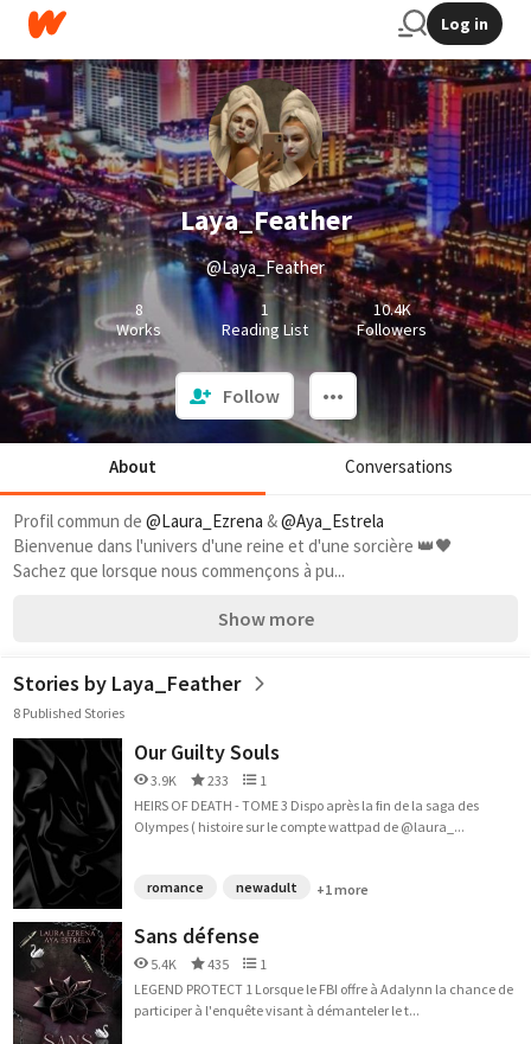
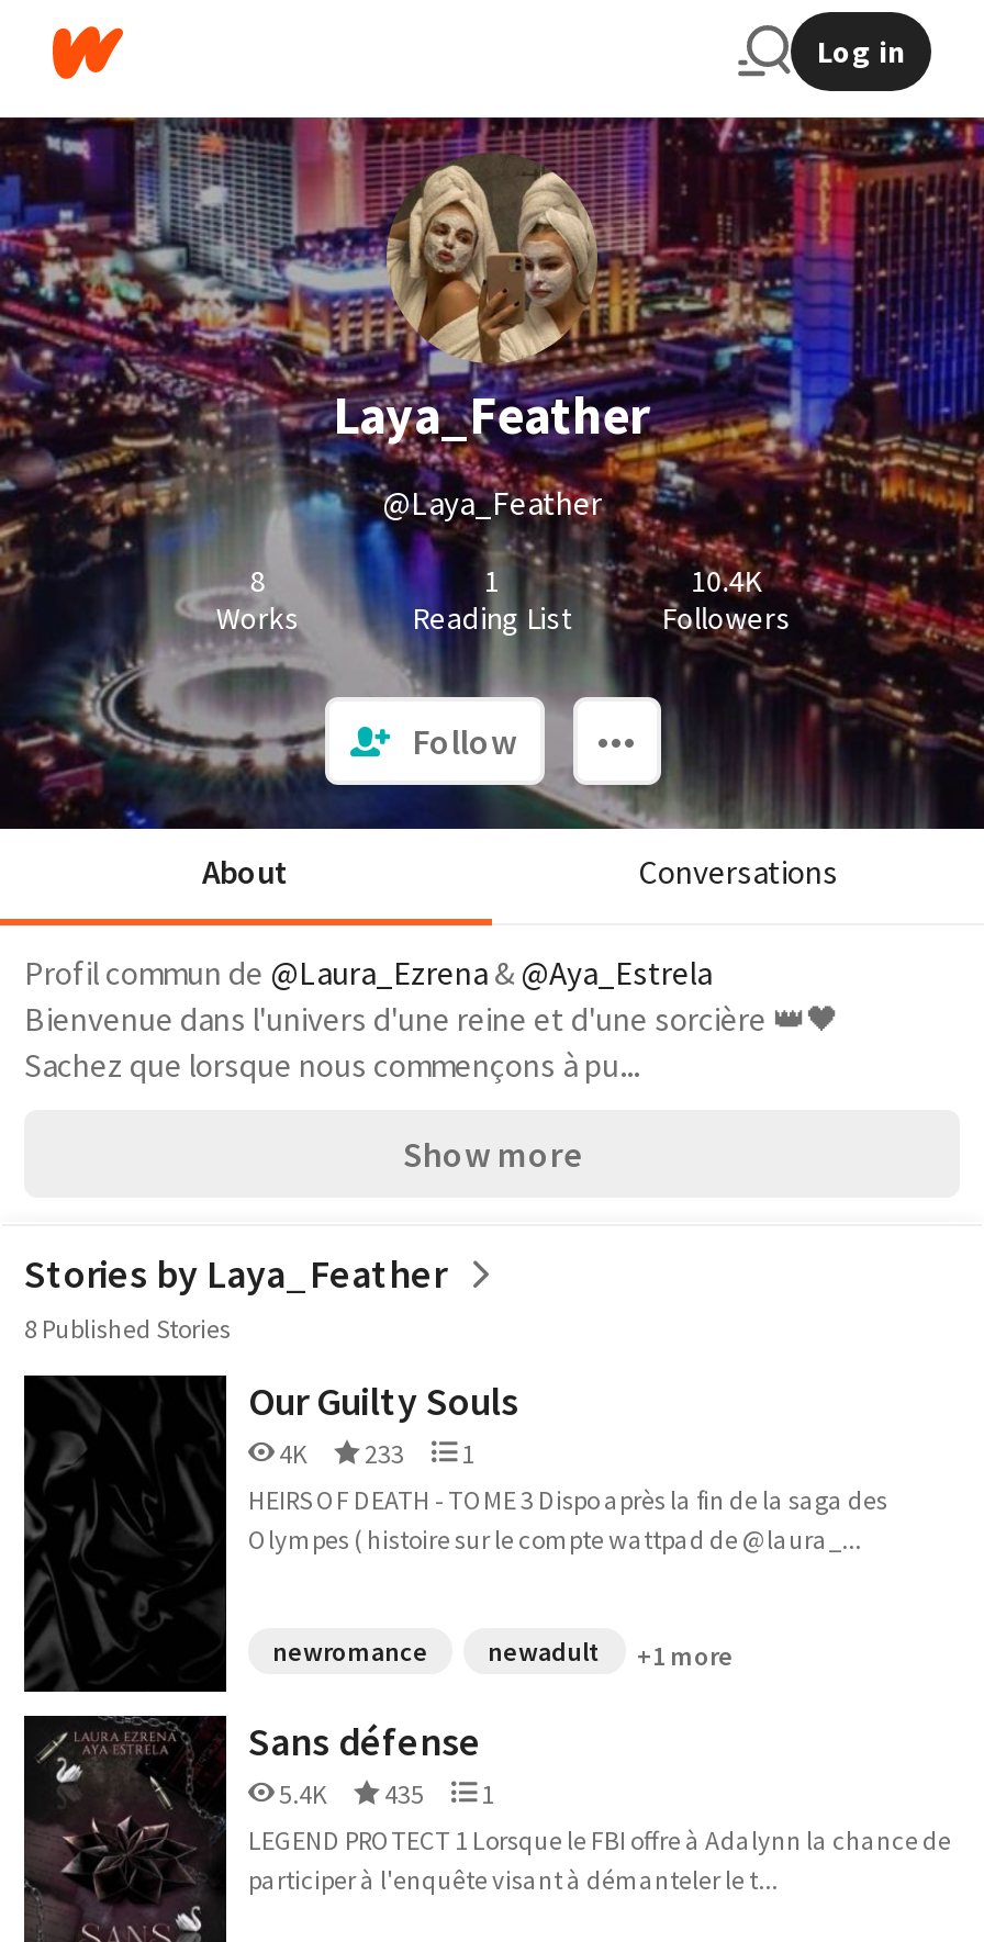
- 3.9K 233 1
+ 4K 233 1

- romance
+ newromance
